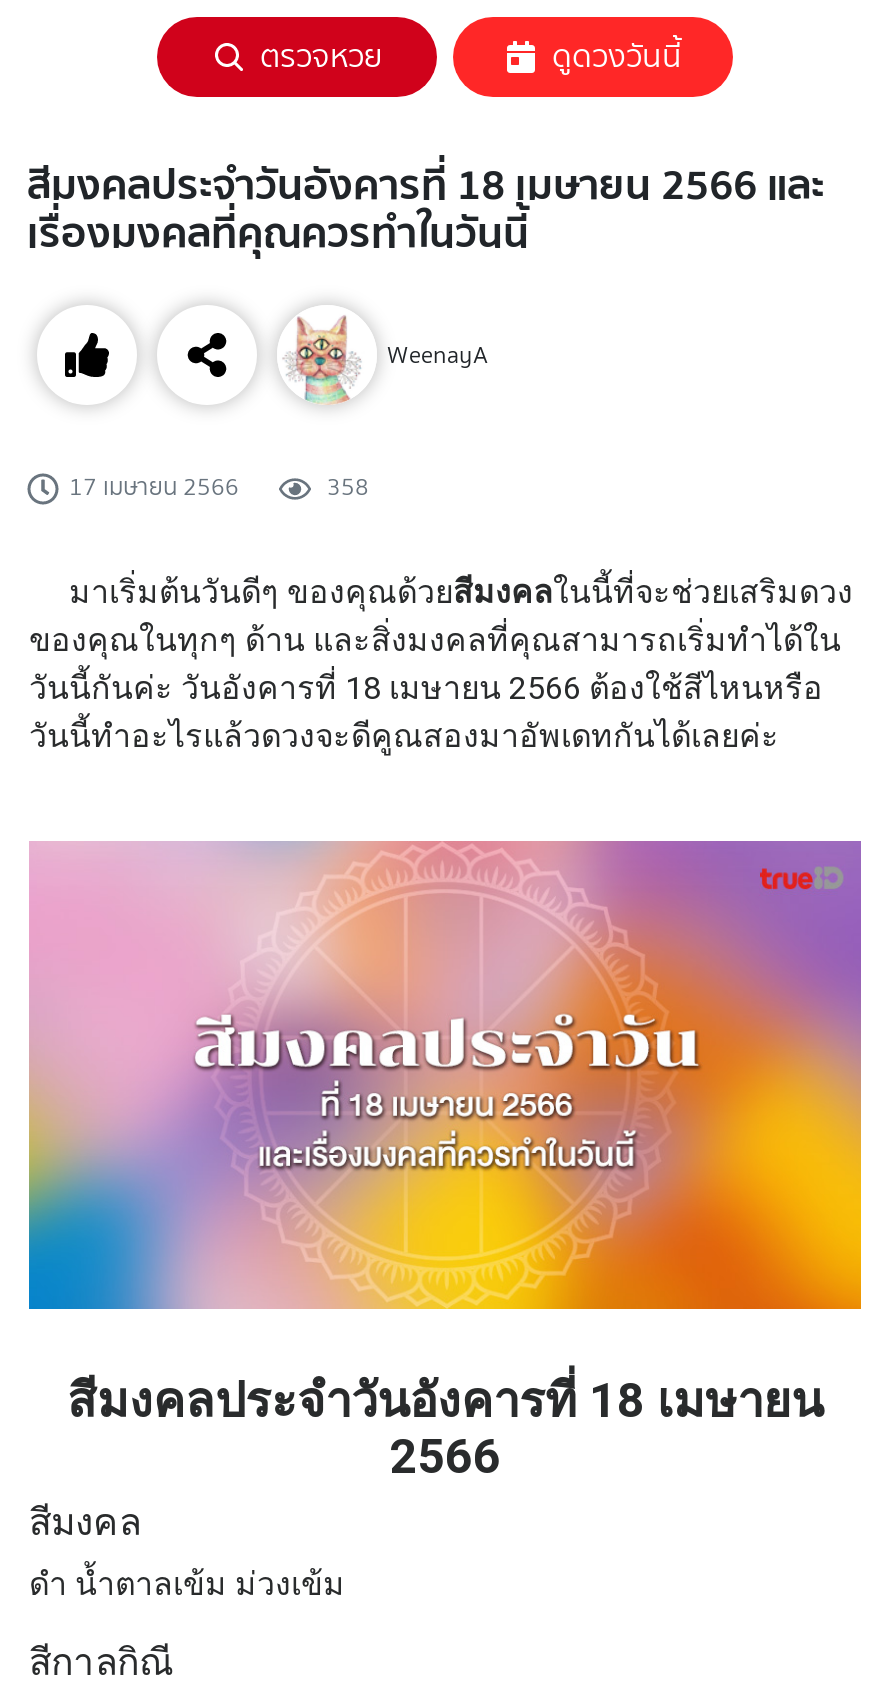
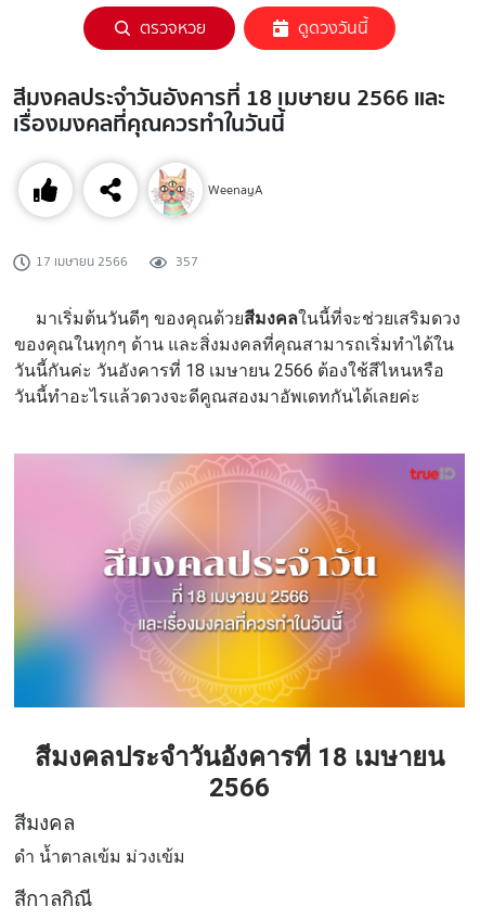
- 358
+ 357
